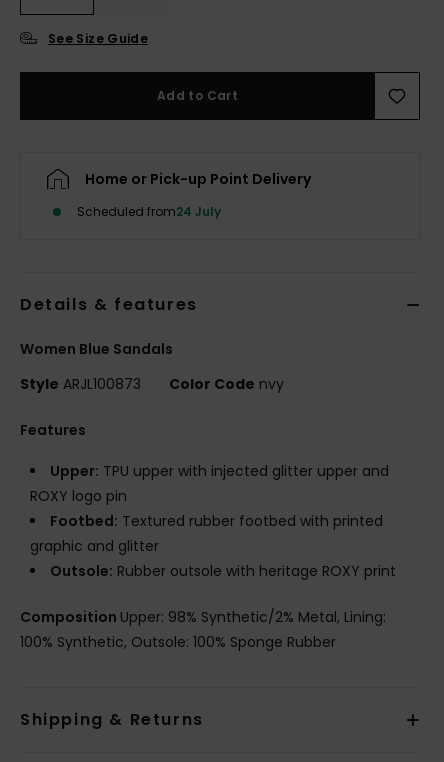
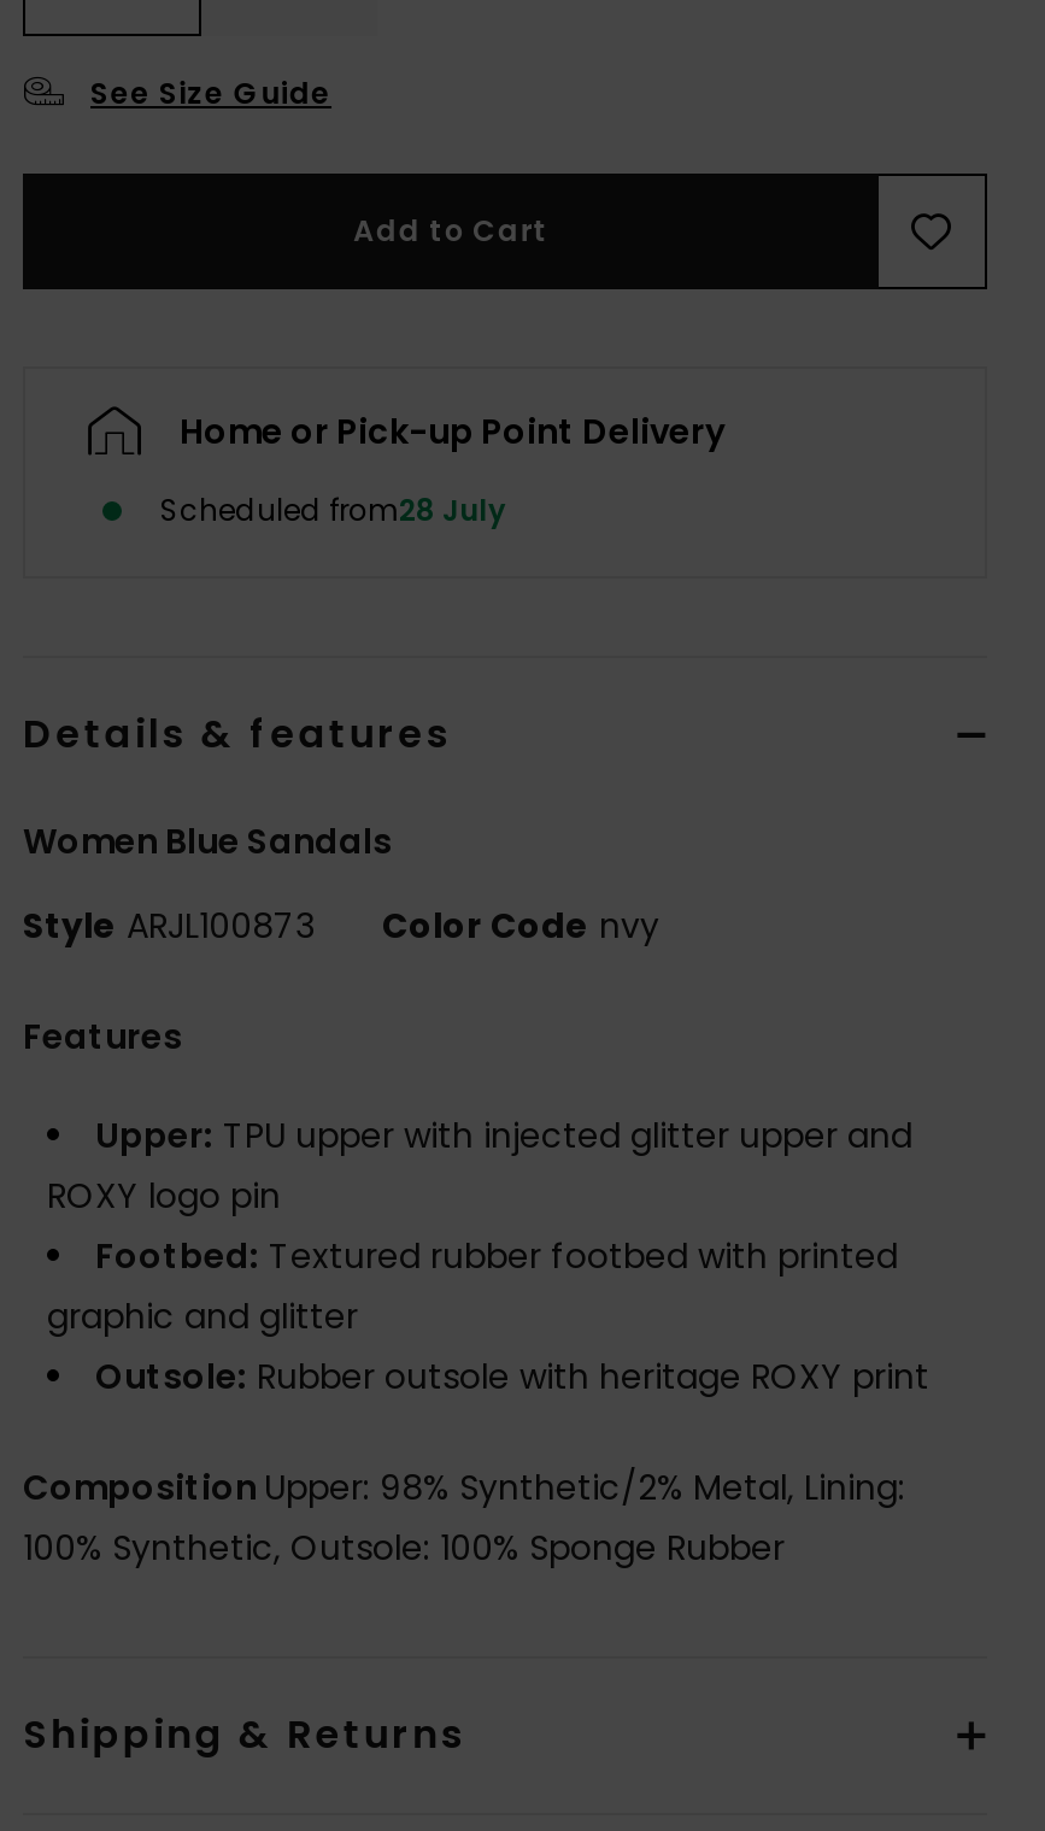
- Scheduled from24 July
+ Scheduled from28 July
